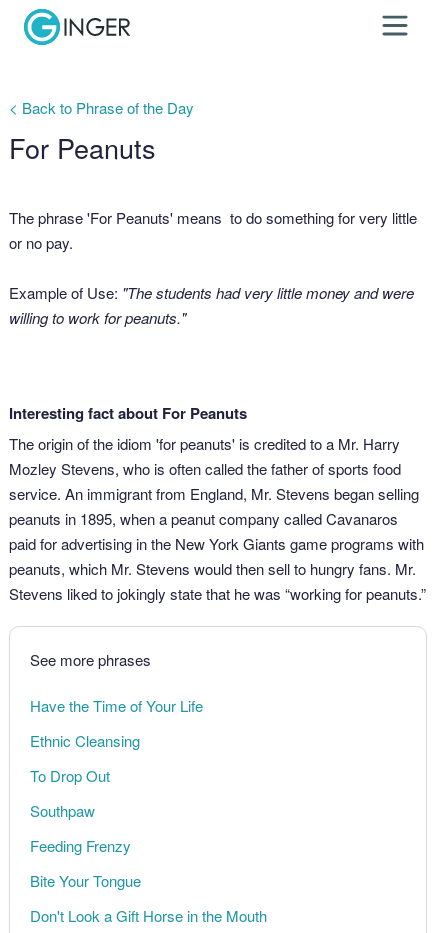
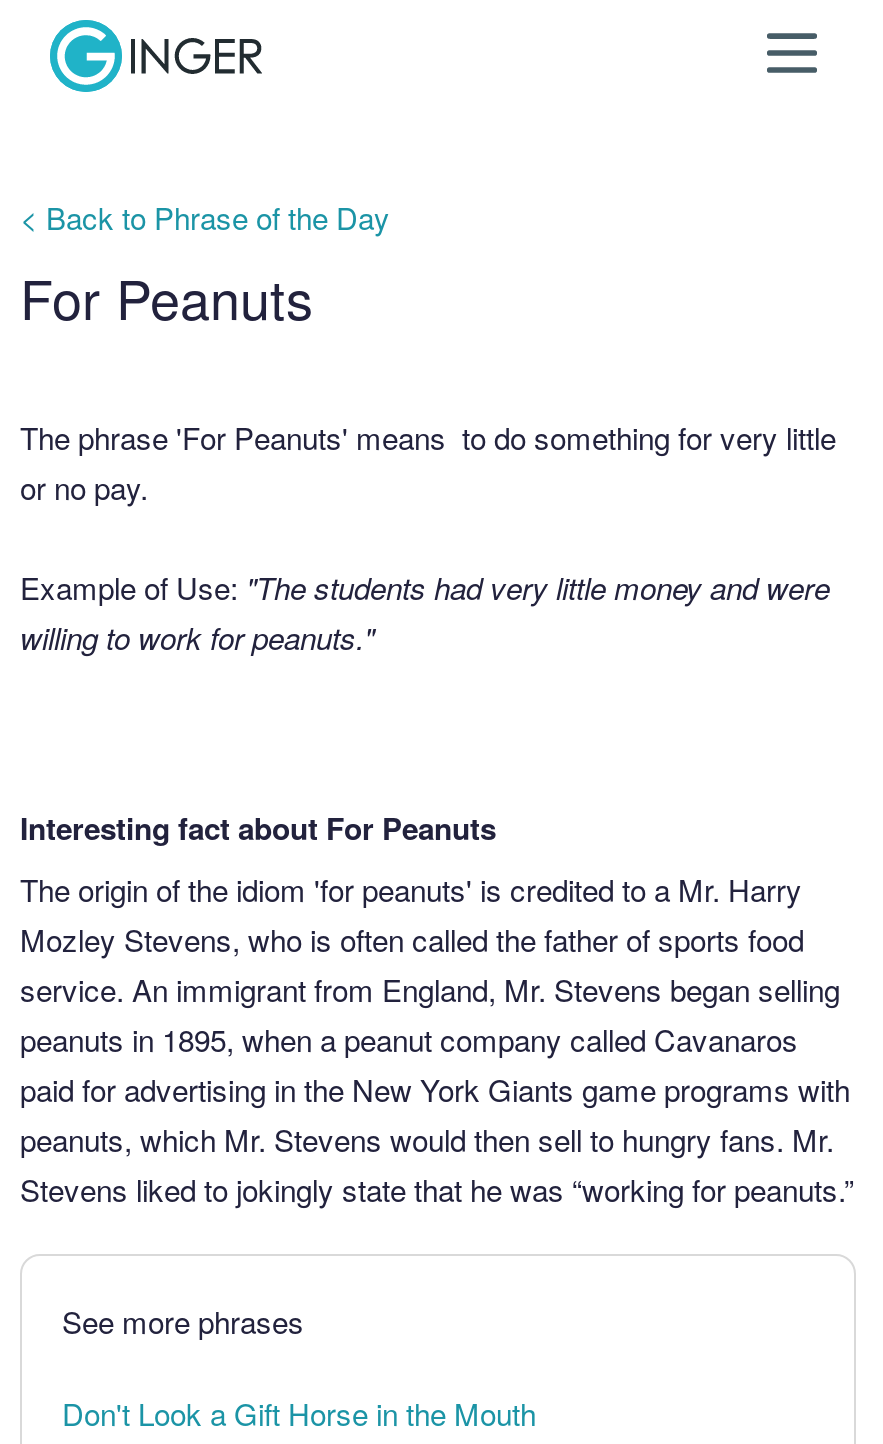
- Have the Time of Your Life
- Ethnic Cleansing
- To Drop Out
- Southpaw
- Feeding Frenzy
- Bite Your Tongue
